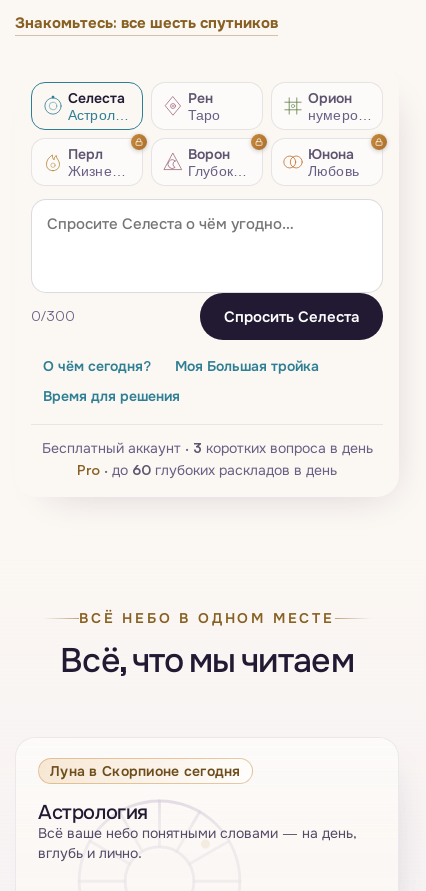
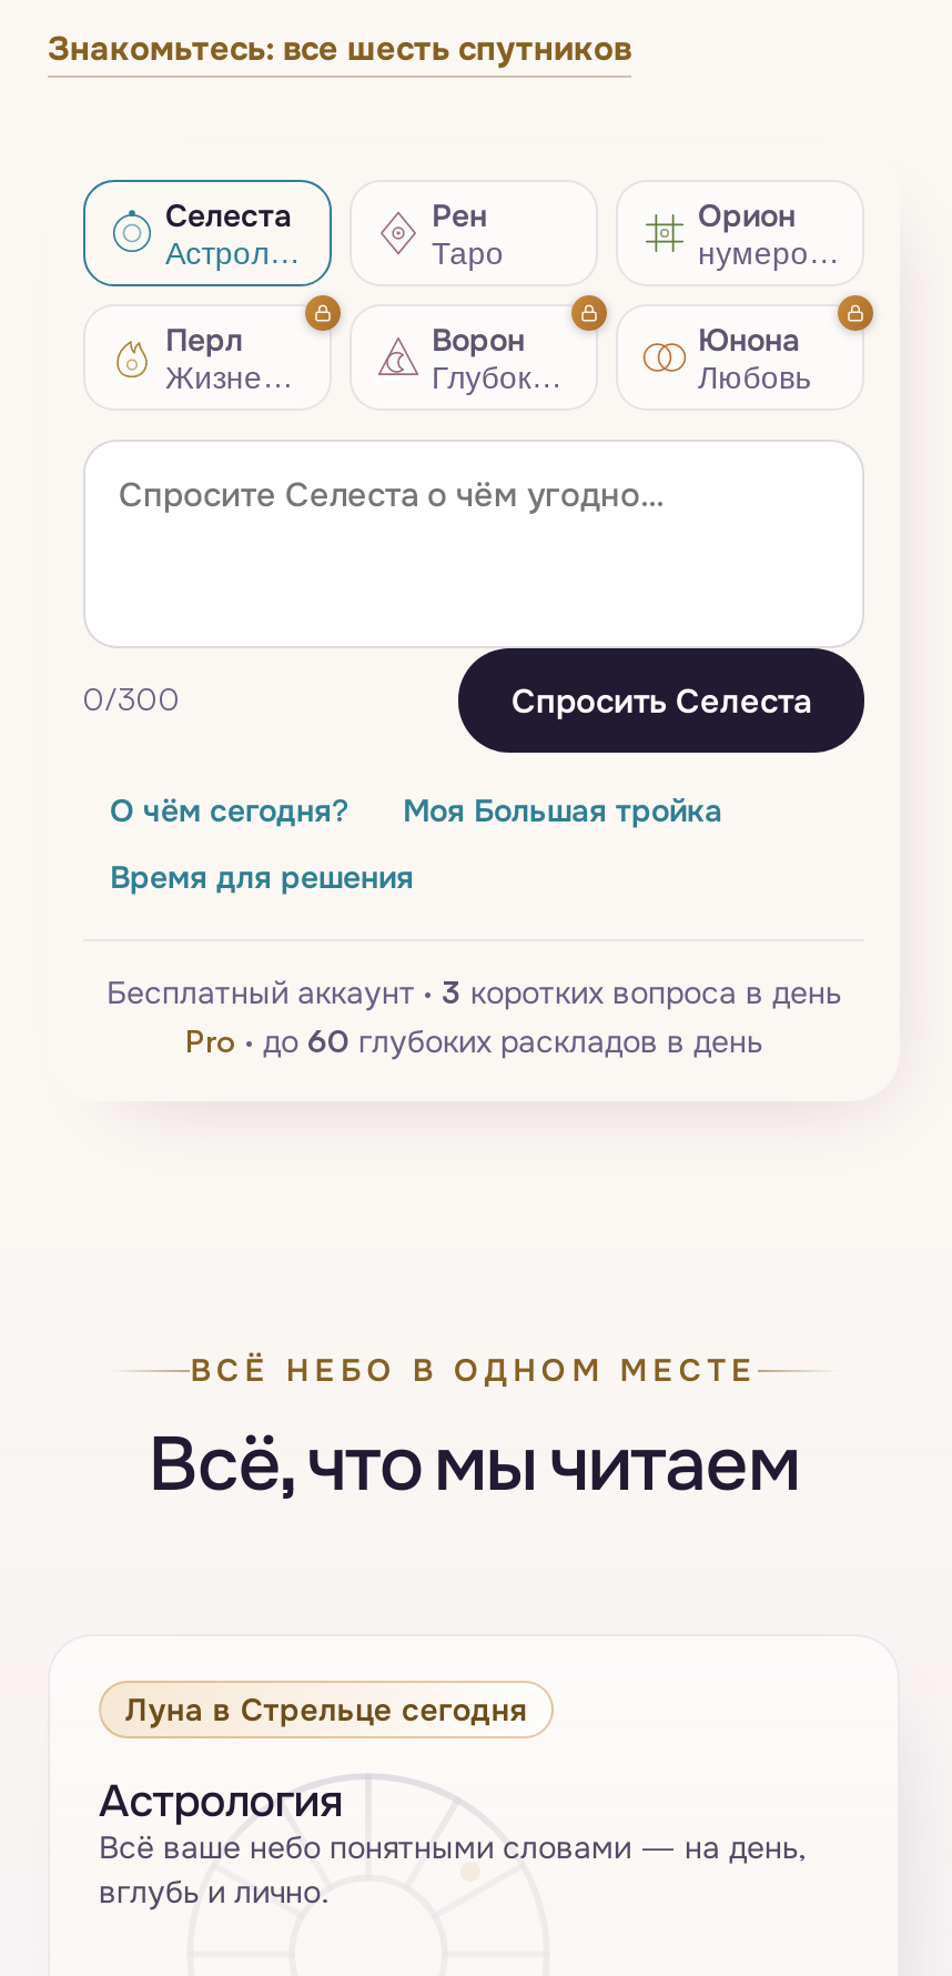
- Луна в Скорпионе сегодня
+ Луна в Стрельце сегодня
